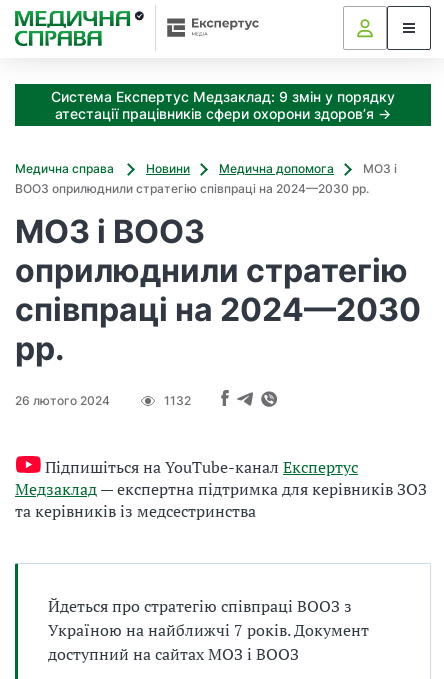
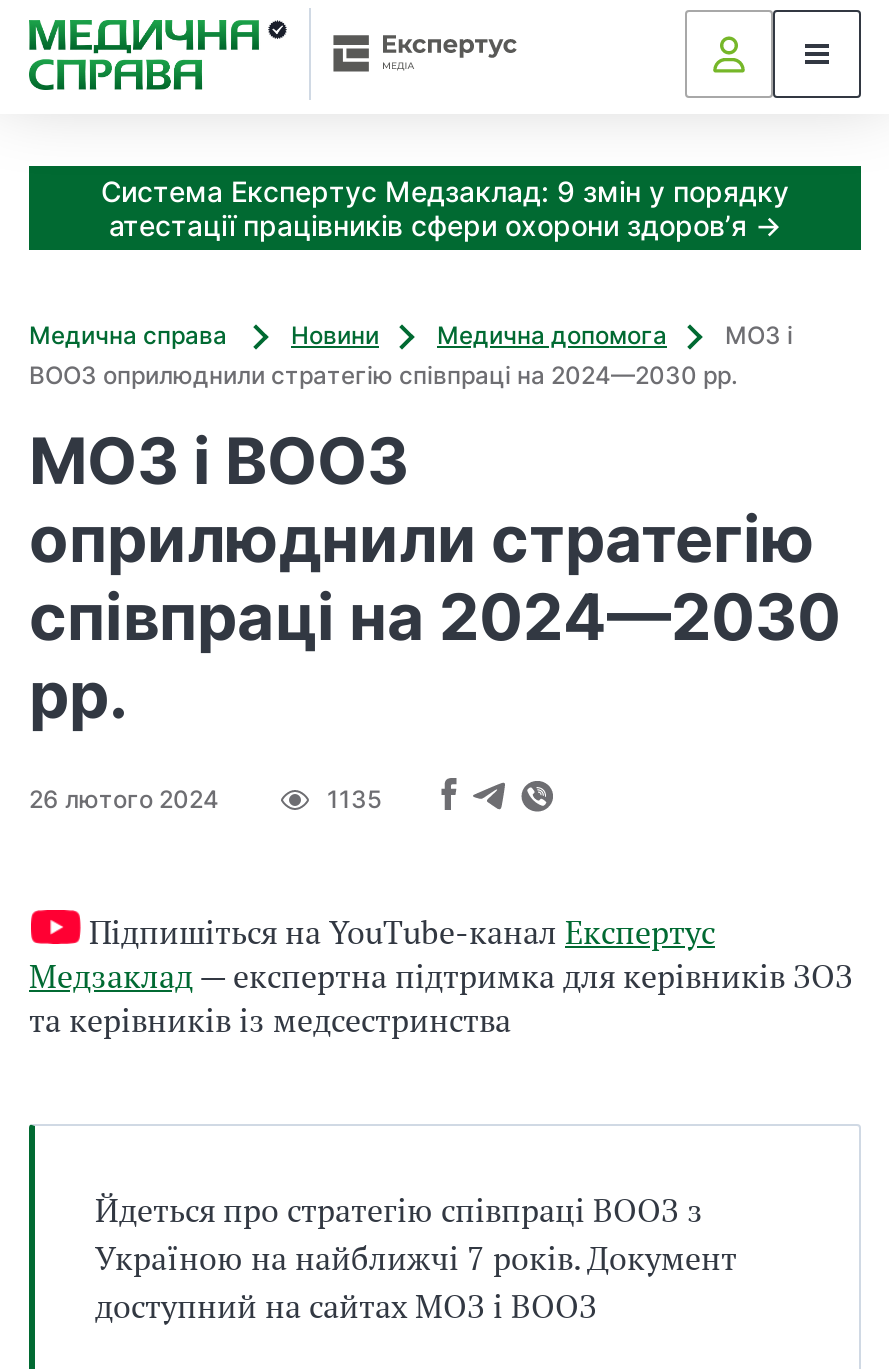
- 1132
+ 1135
